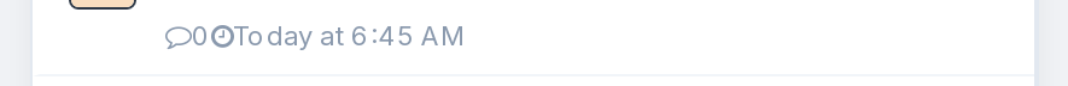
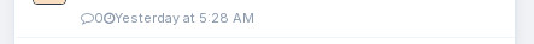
- Today at 6:45 AM
+ Yesterday at 5:28 AM
